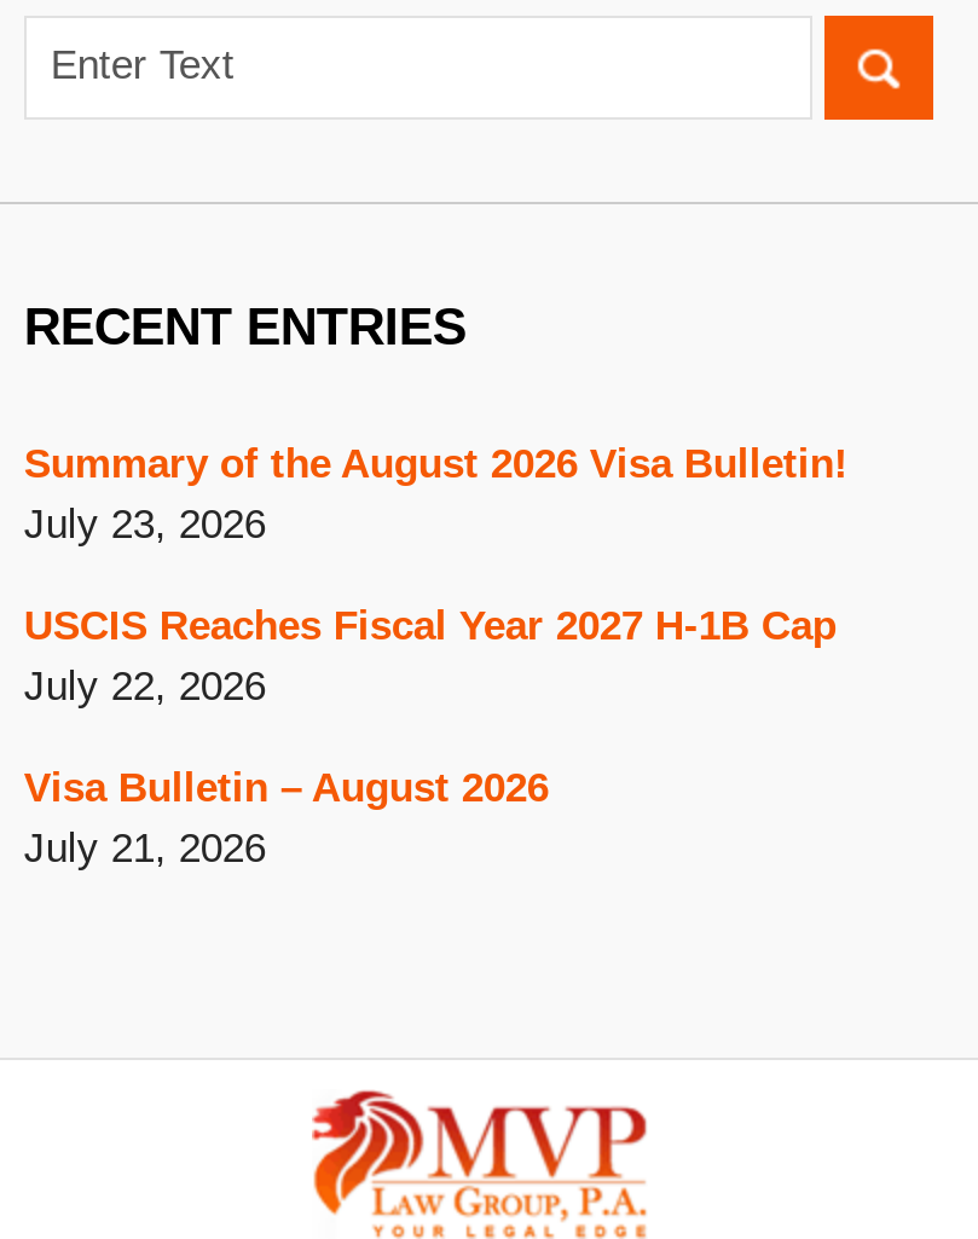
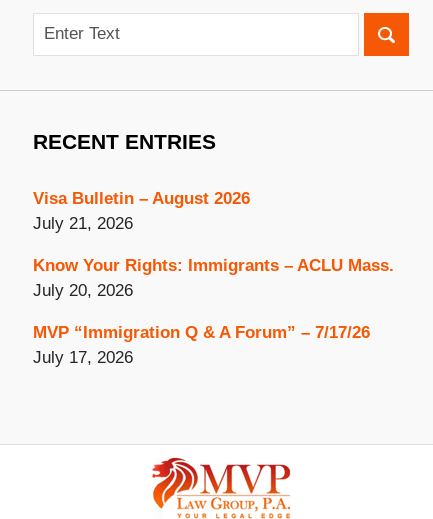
- Summary of the August 2026 Visa Bulletin!
- July 23, 2026
- USCIS Reaches Fiscal Year 2027 H-1B Cap
- July 22, 2026

moved up: Visa Bulletin – August 2026 | July 21, 2026

+ Know Your Rights: Immigrants – ACLU Mass.
+ July 20, 2026
+ MVP “Immigration Q & A Forum” – 7/17/26
+ July 17, 2026
